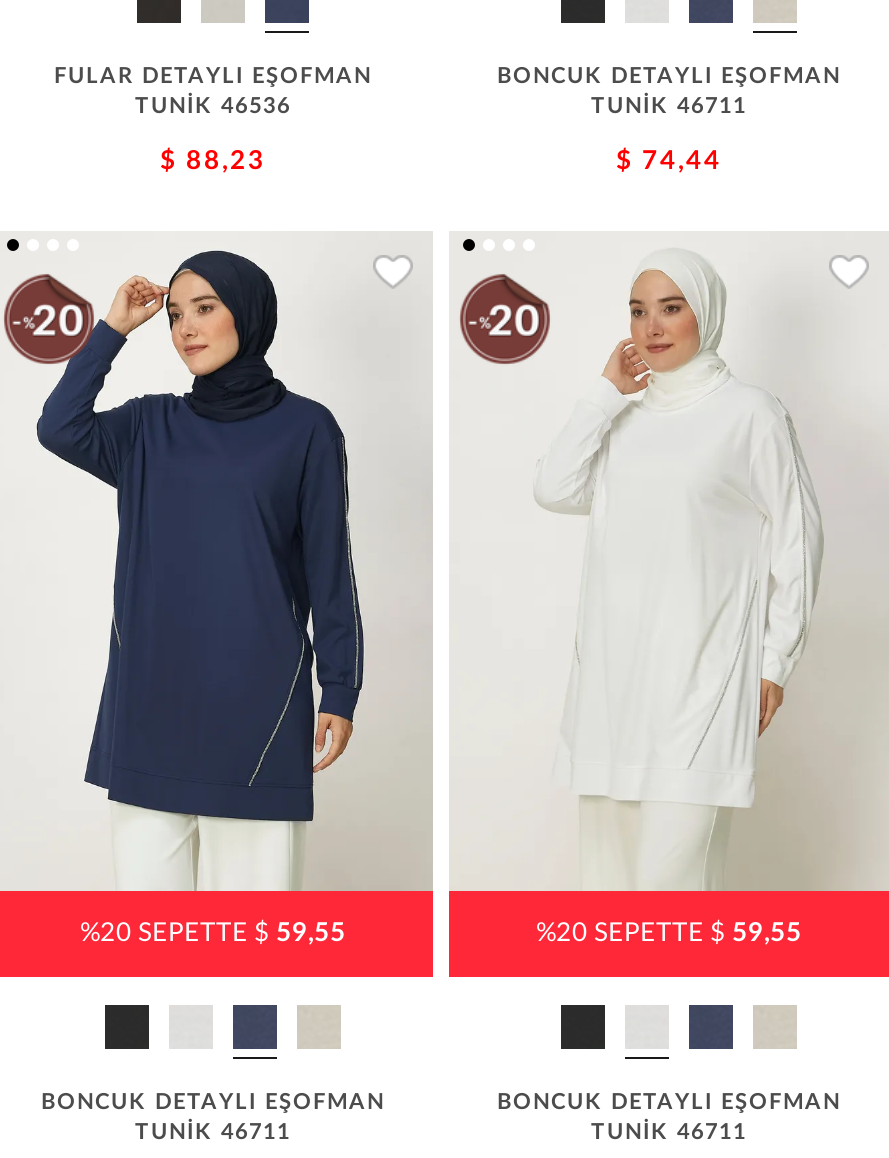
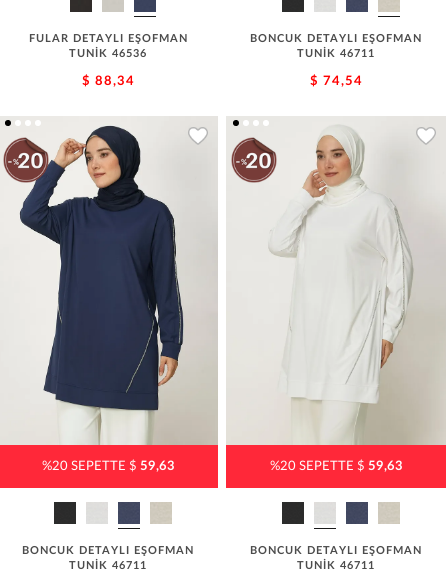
- $ 88,23
+ $ 88,34

- $ 74,44
+ $ 74,54

- %20 SEPETTE $59,55
+ %20 SEPETTE $59,63

- %20 SEPETTE $59,55
+ %20 SEPETTE $59,63
